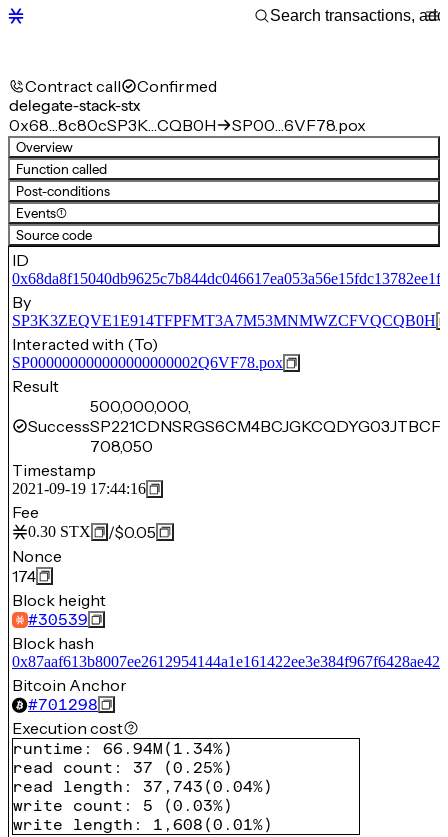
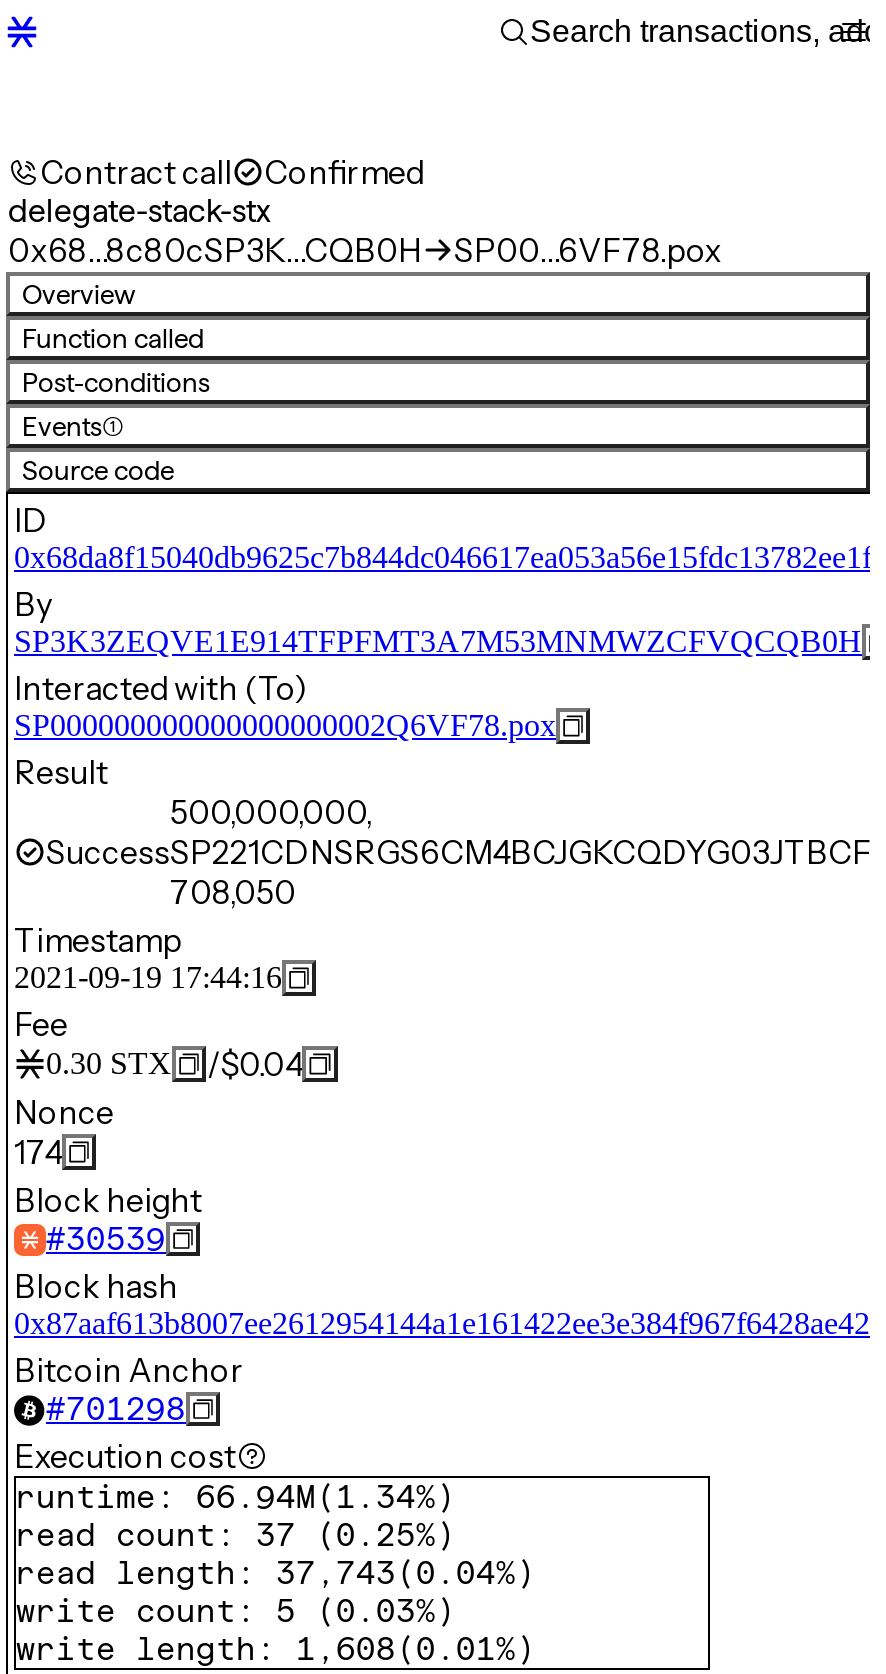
- 0.30 STX /$0.05
+ 0.30 STX /$0.04
